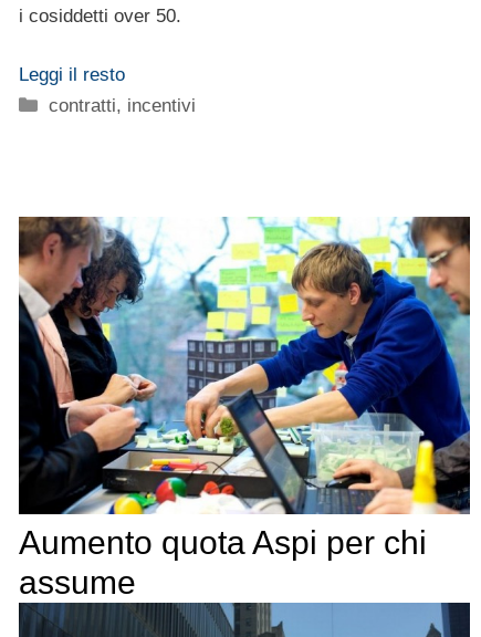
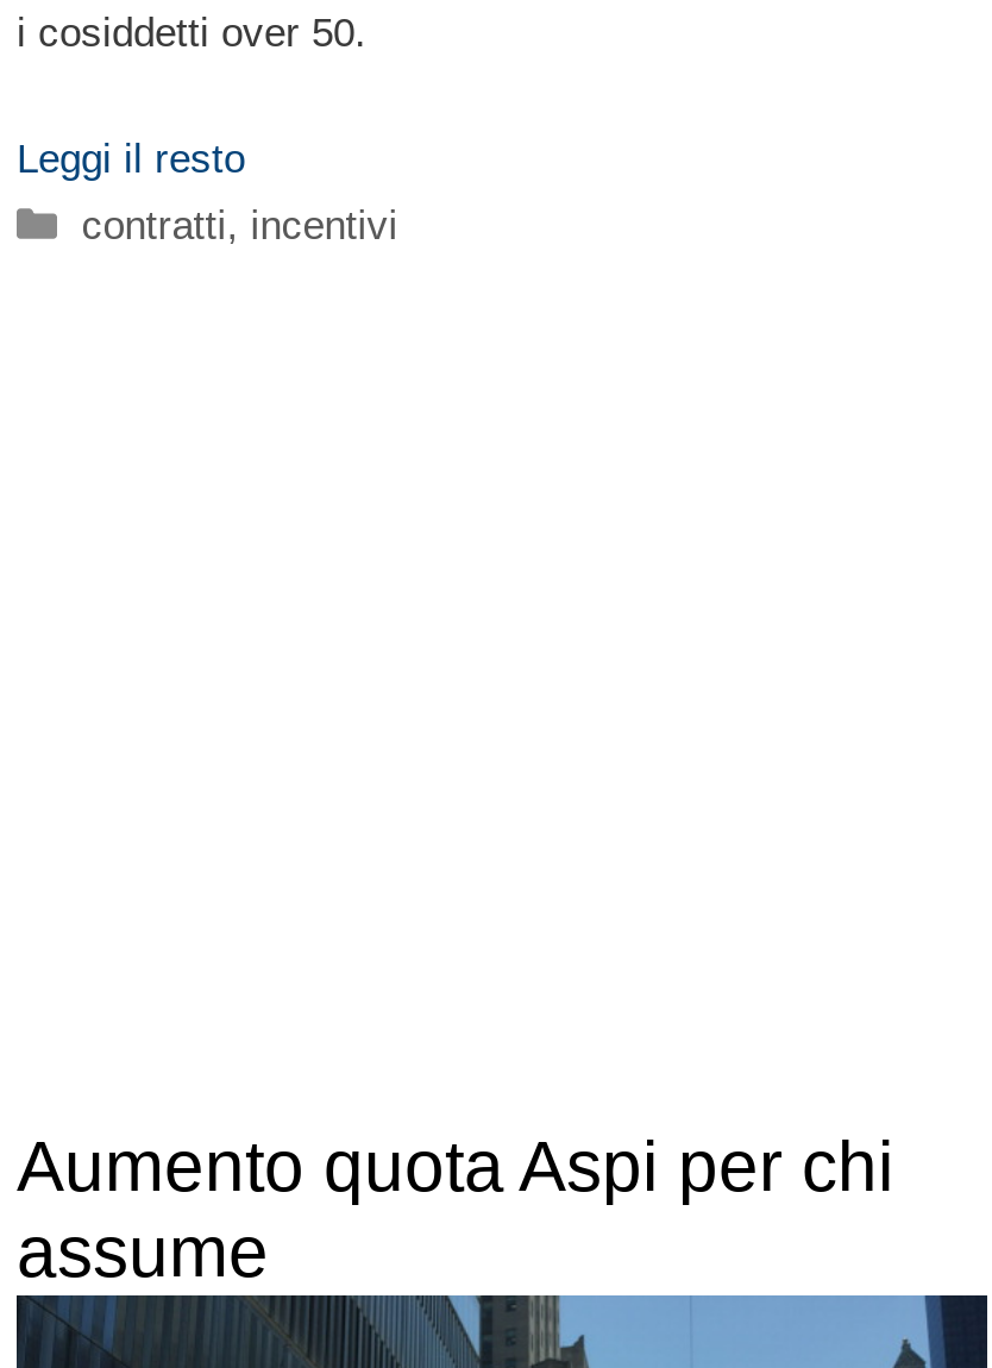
- [image]
